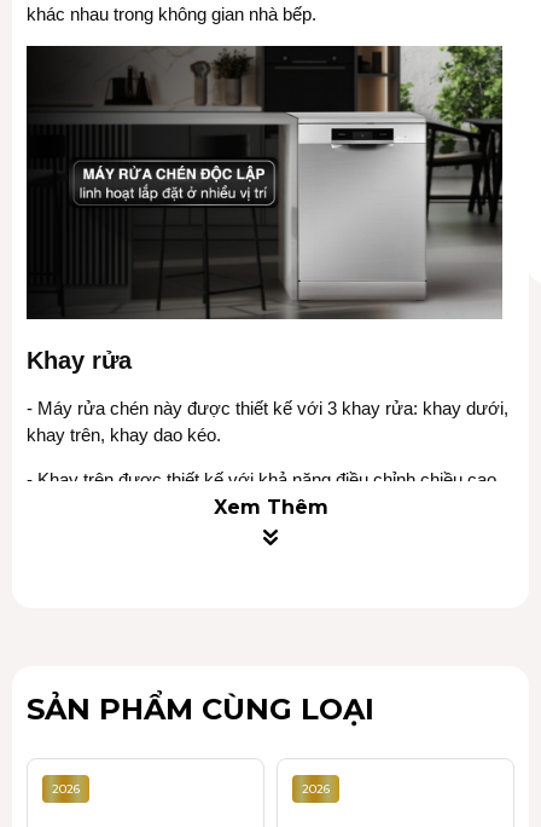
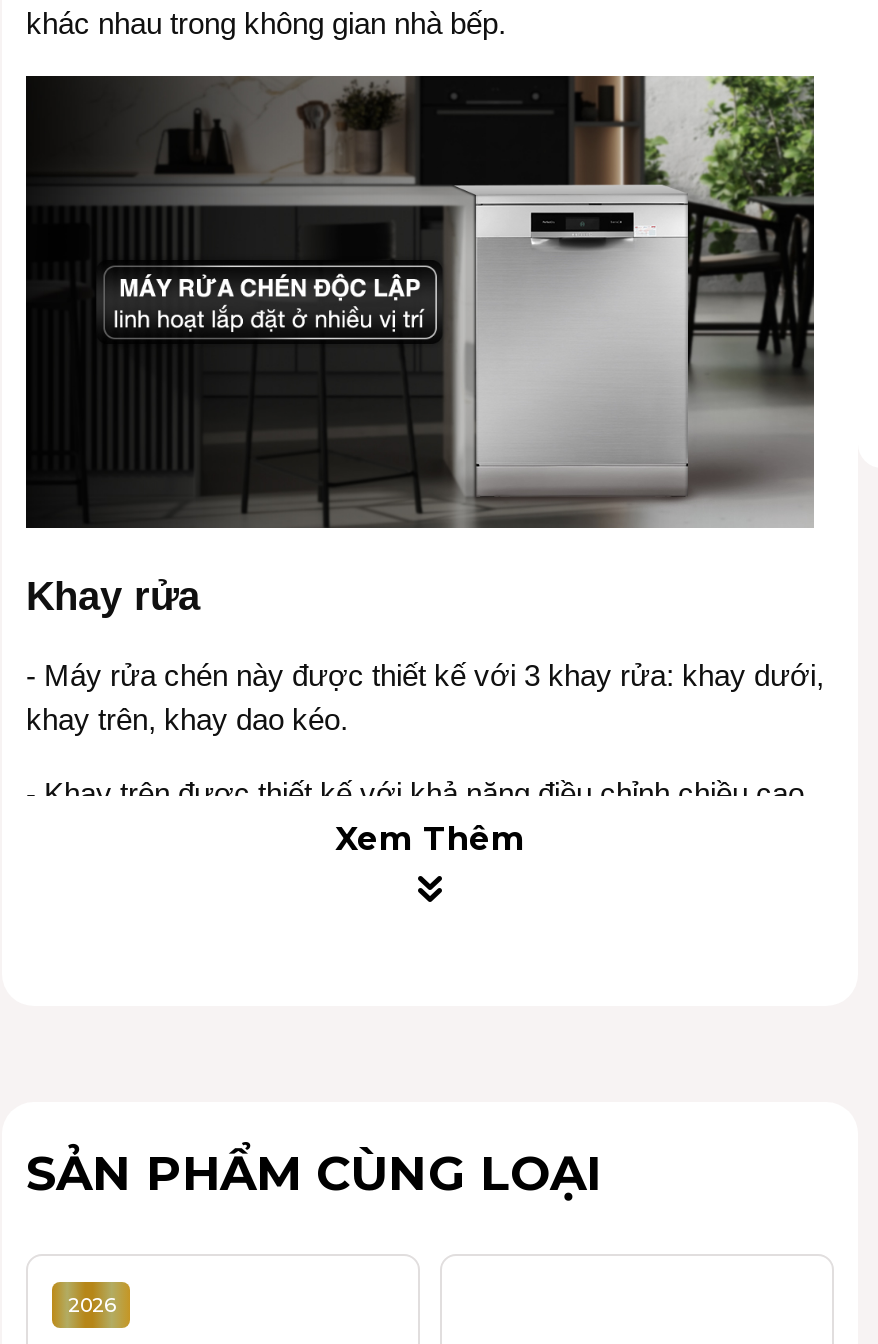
- 2026
